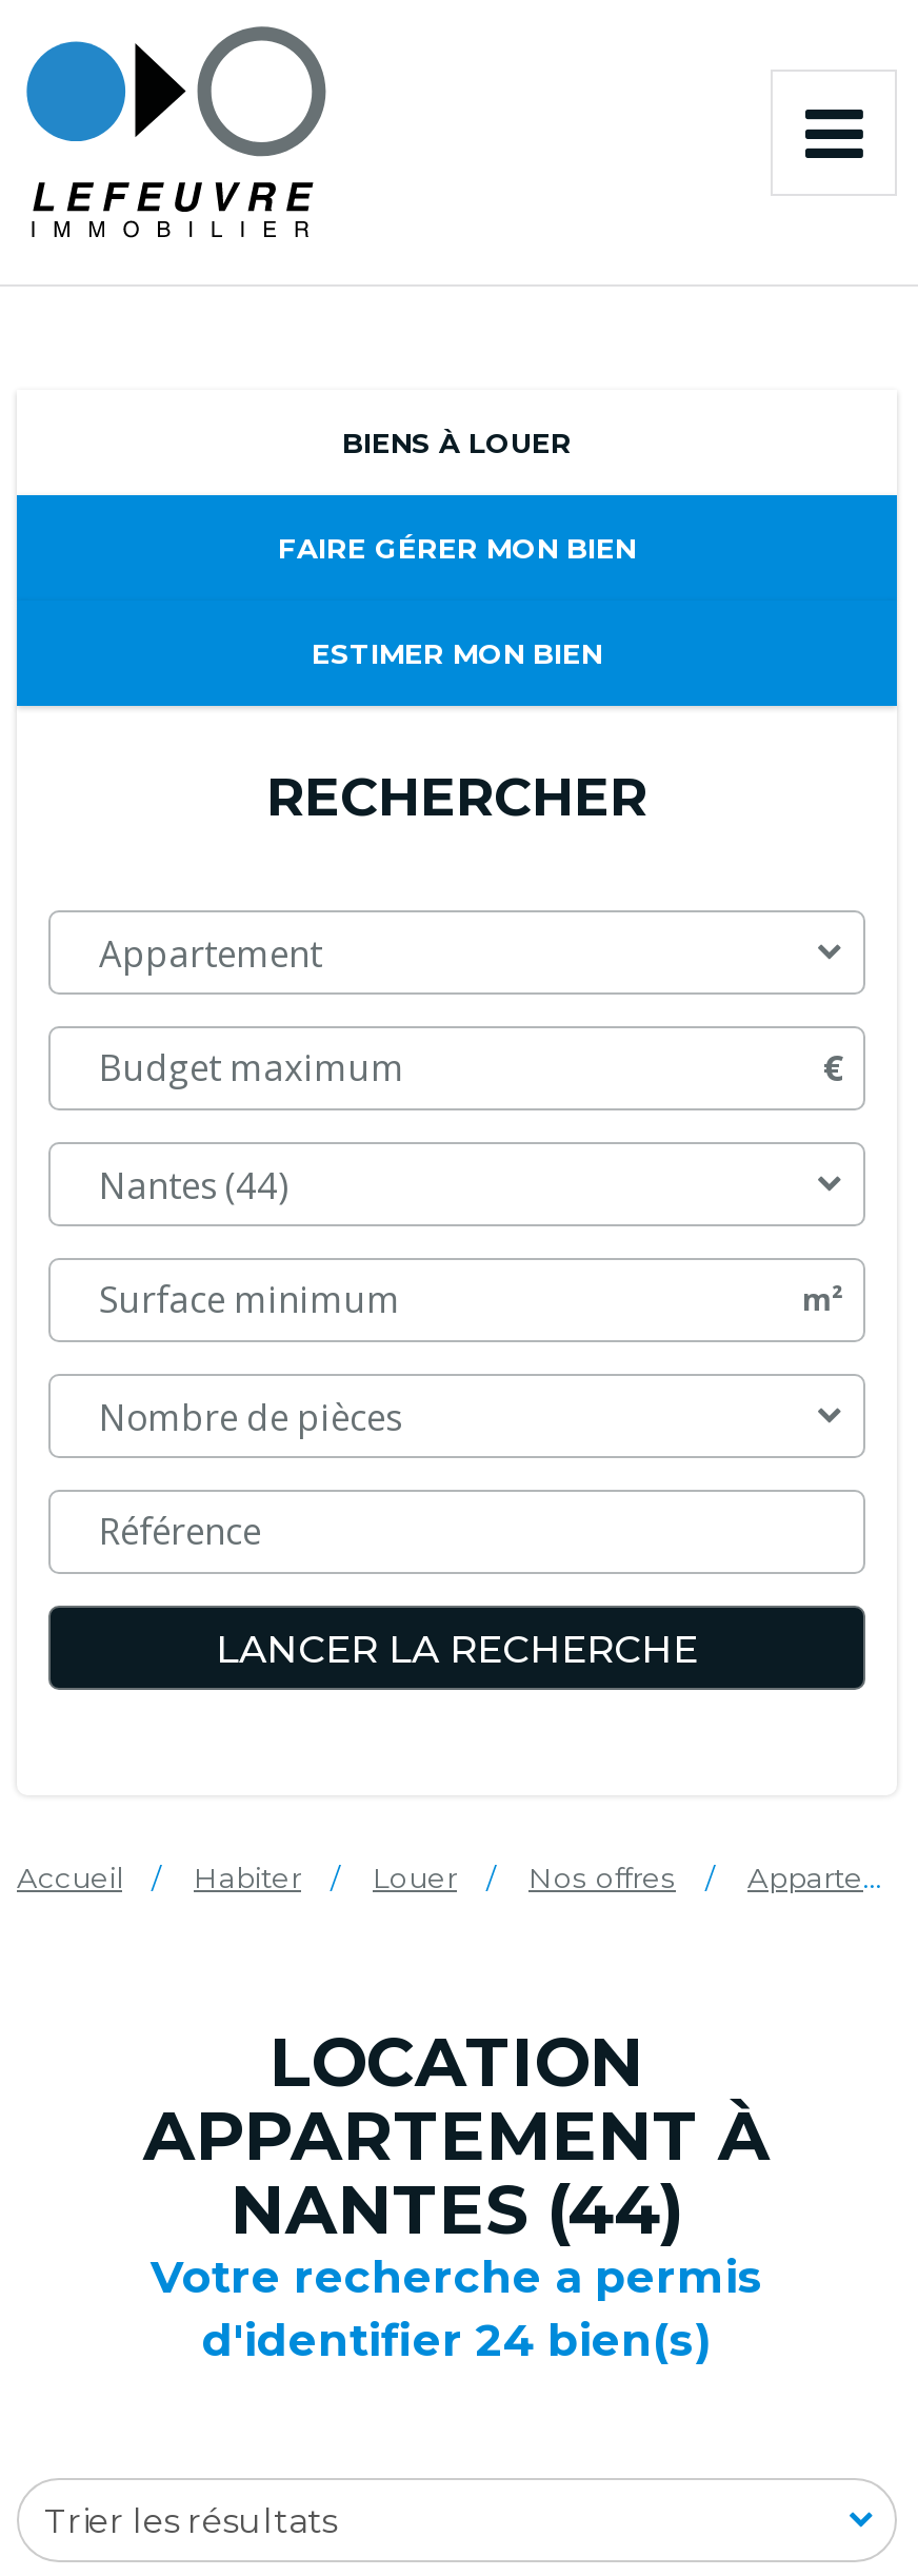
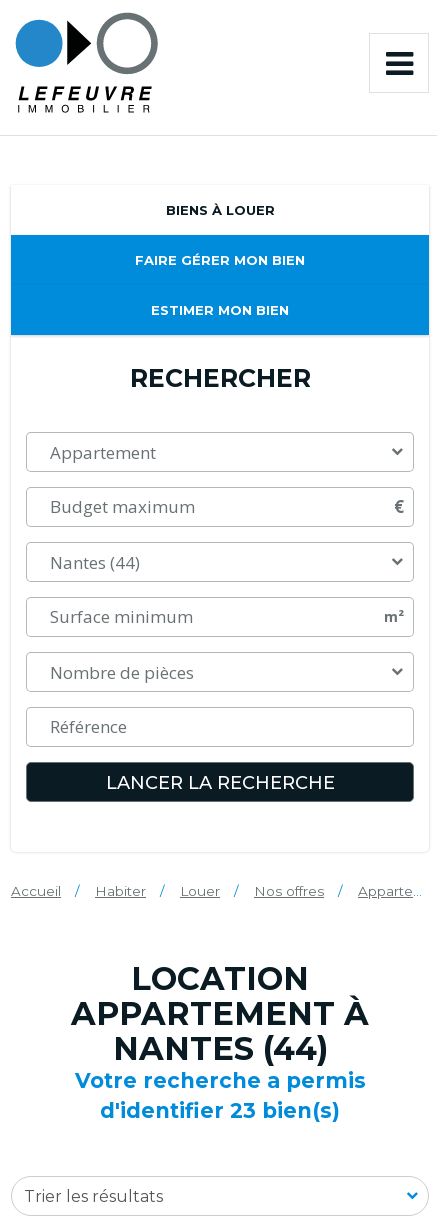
- d'identifier 24 bien(s)
+ d'identifier 23 bien(s)
